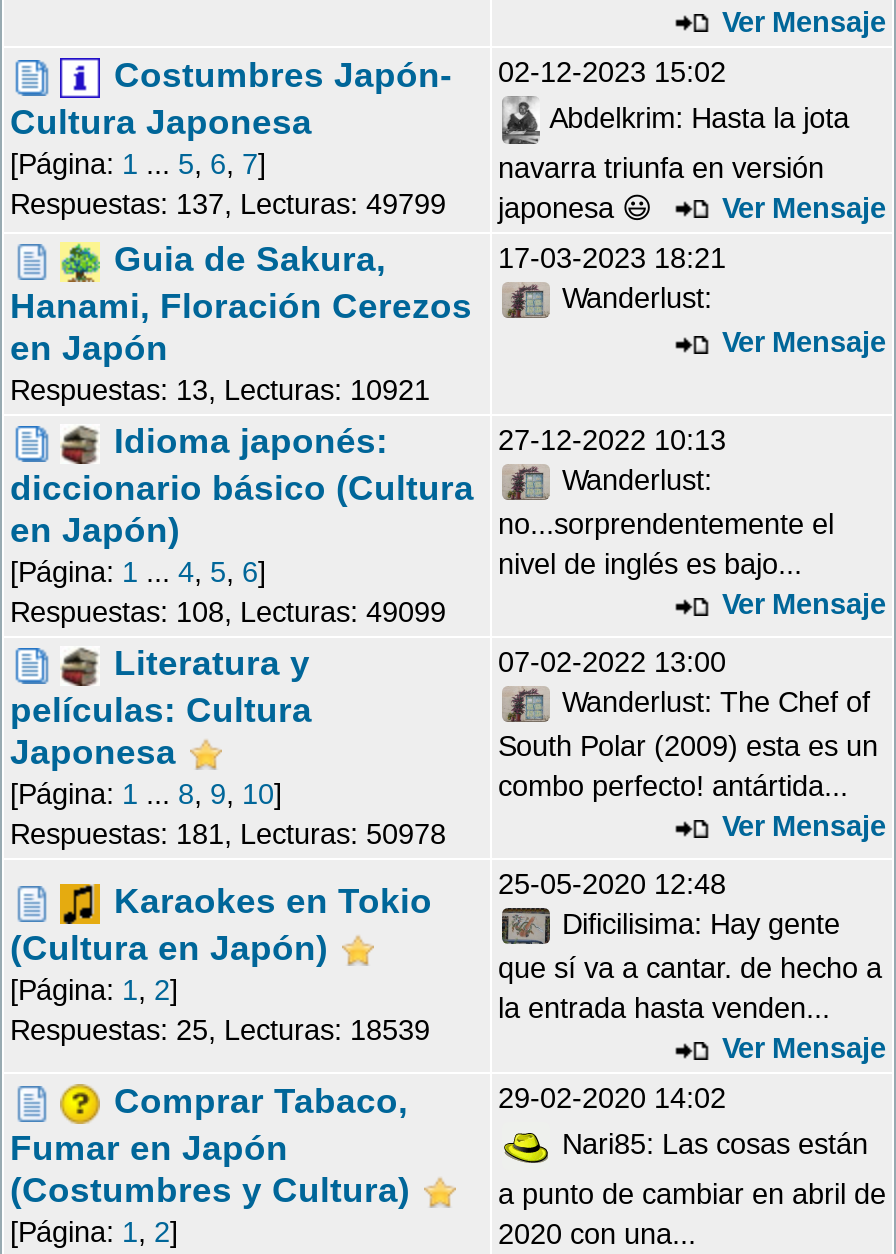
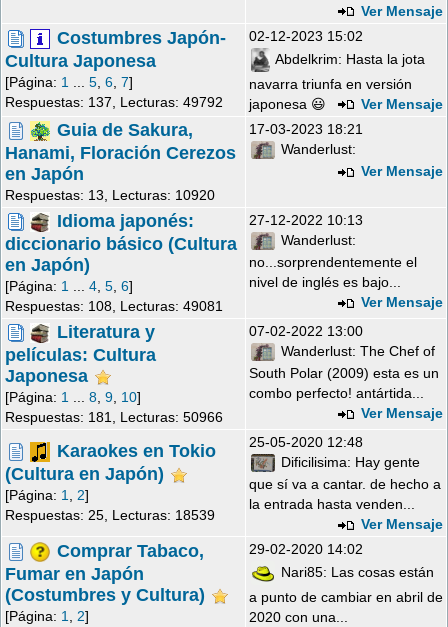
- Respuestas: 137, Lecturas: 49799
+ Respuestas: 137, Lecturas: 49792

- Respuestas: 13, Lecturas: 10921
+ Respuestas: 13, Lecturas: 10920

- Respuestas: 108, Lecturas: 49099
+ Respuestas: 108, Lecturas: 49081

- Respuestas: 181, Lecturas: 50978
+ Respuestas: 181, Lecturas: 50966
